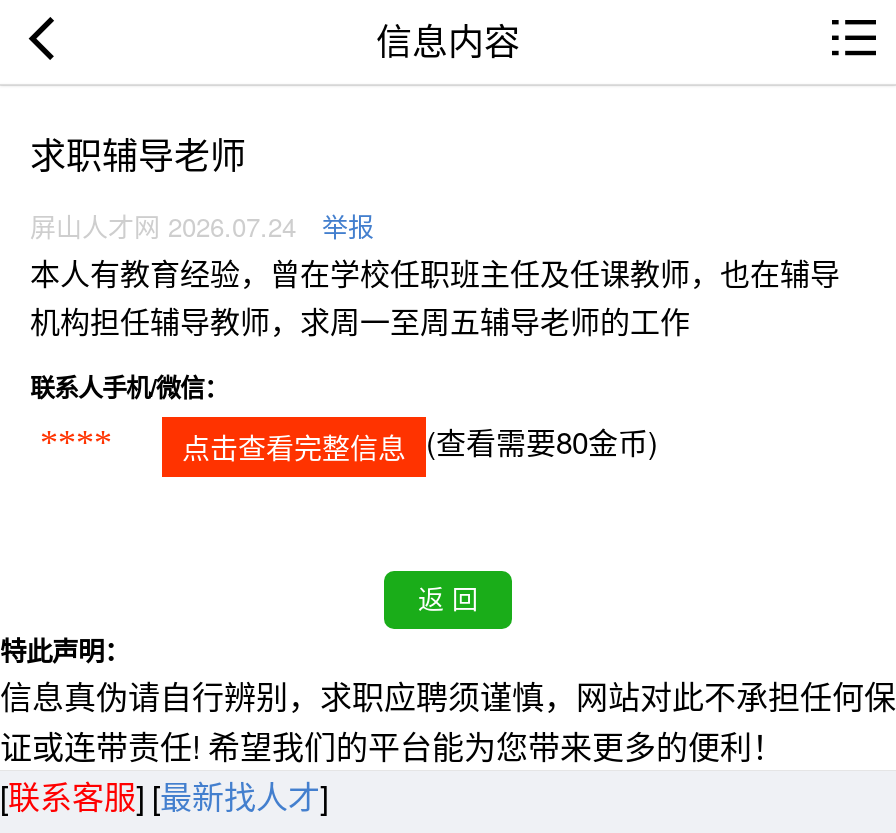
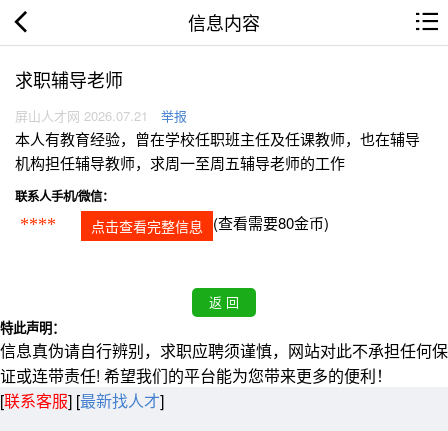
- 屏山人才网 2026.07.24 举报
+ 屏山人才网 2026.07.21 举报
